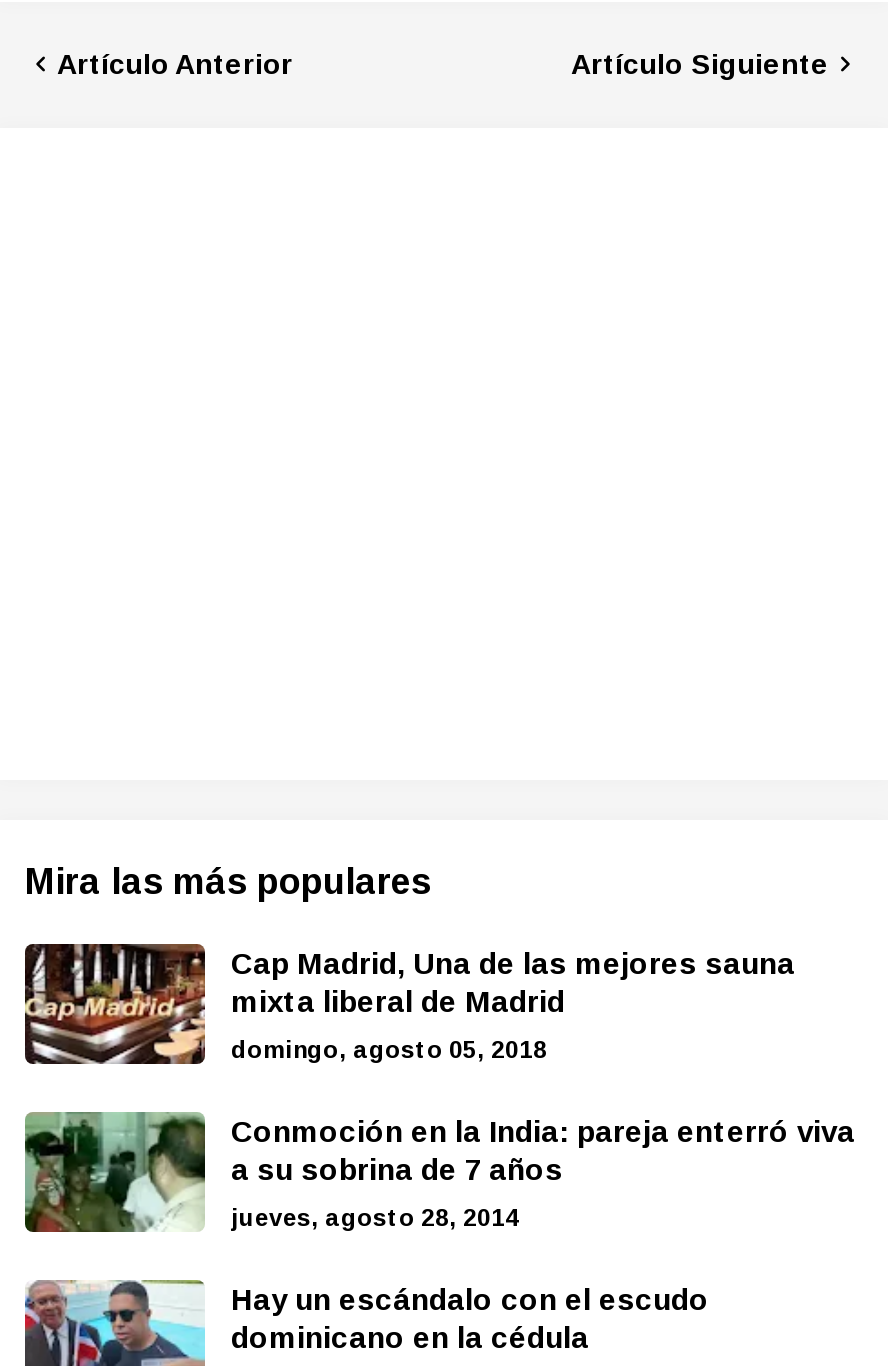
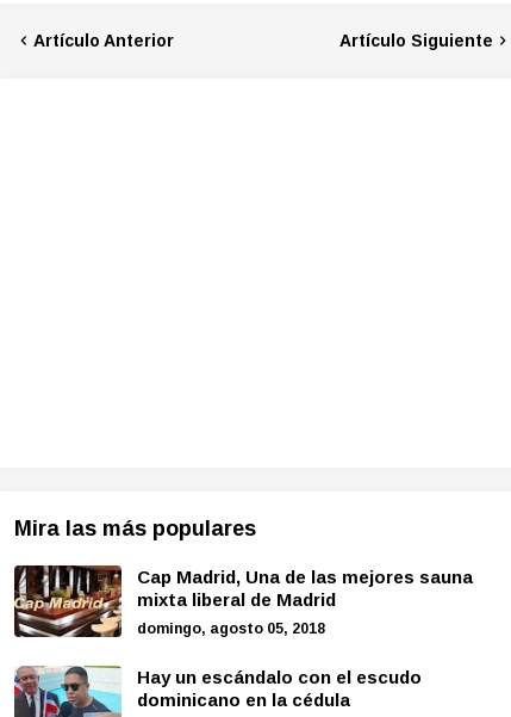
- [image]
- Conmoción en la India: pareja enterró viva
- a su sobrina de 7 años
- jueves, agosto 28, 2014
